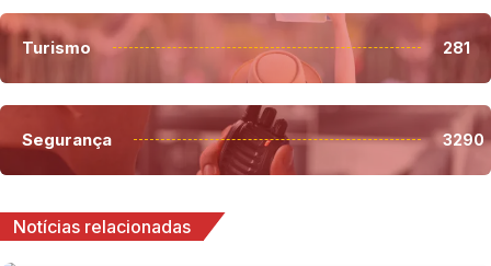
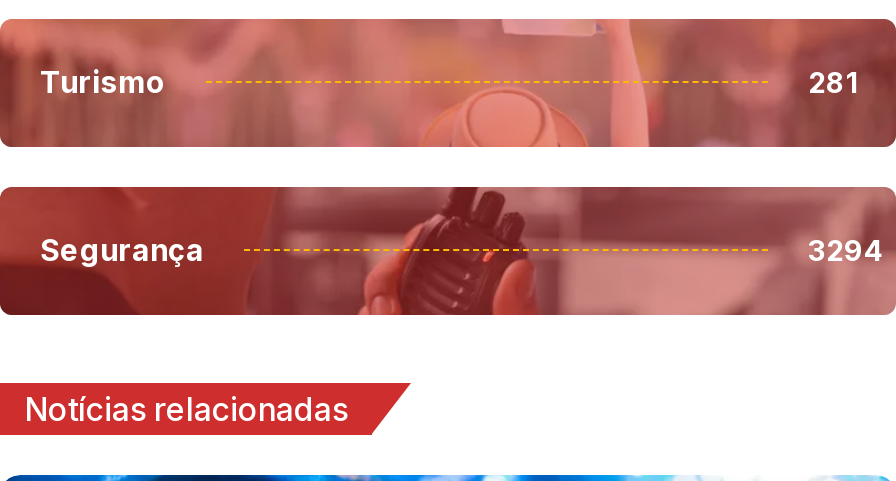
- 3290
+ 3294
